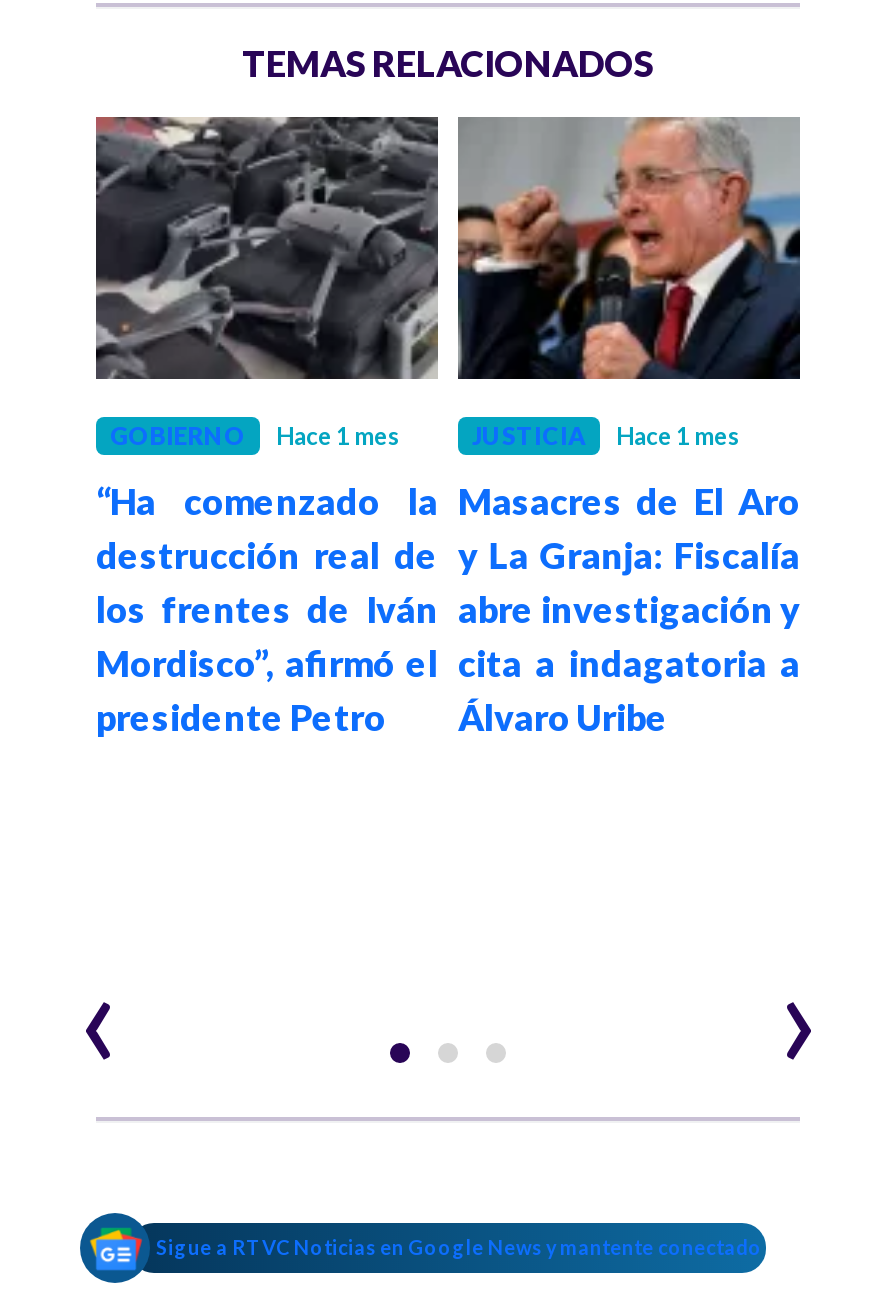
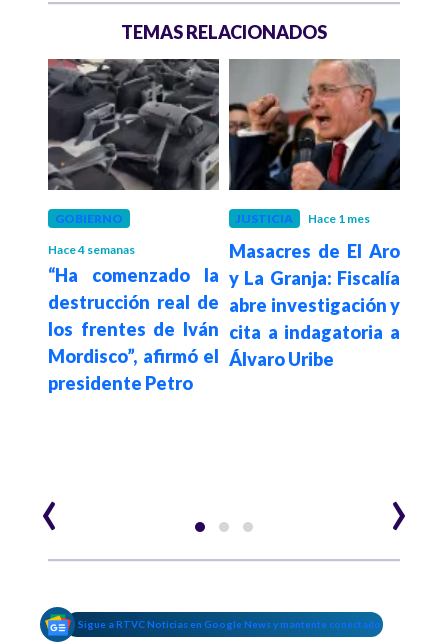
- Hace 1 mes
+ Hace 4 semanas

moved down: “Ha comenzado la | destrucción real de | los frentes de Iván | Mordisco”, afirmó el | presidente Petro
